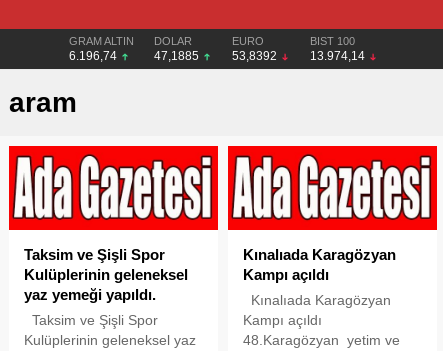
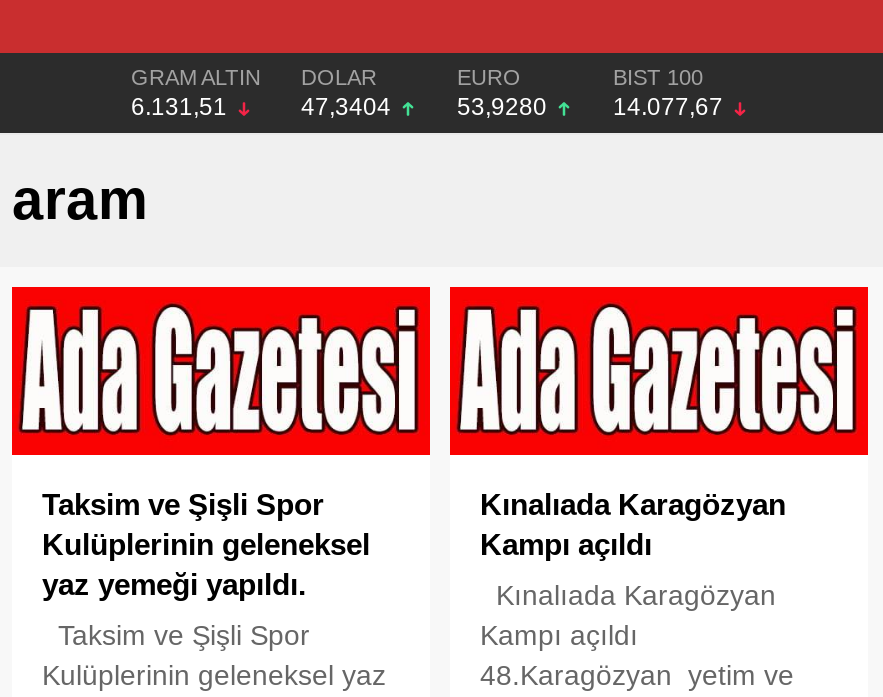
- 6.196,74
+ 6.131,51

- 47,1885
+ 47,3404

- 53,8392
+ 53,9280

- 13.974,14
+ 14.077,67
